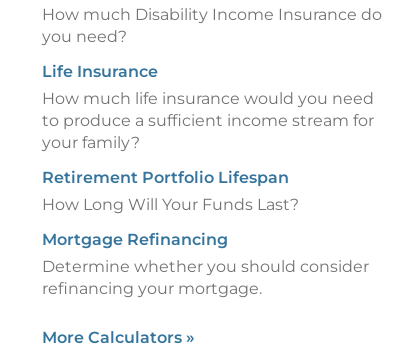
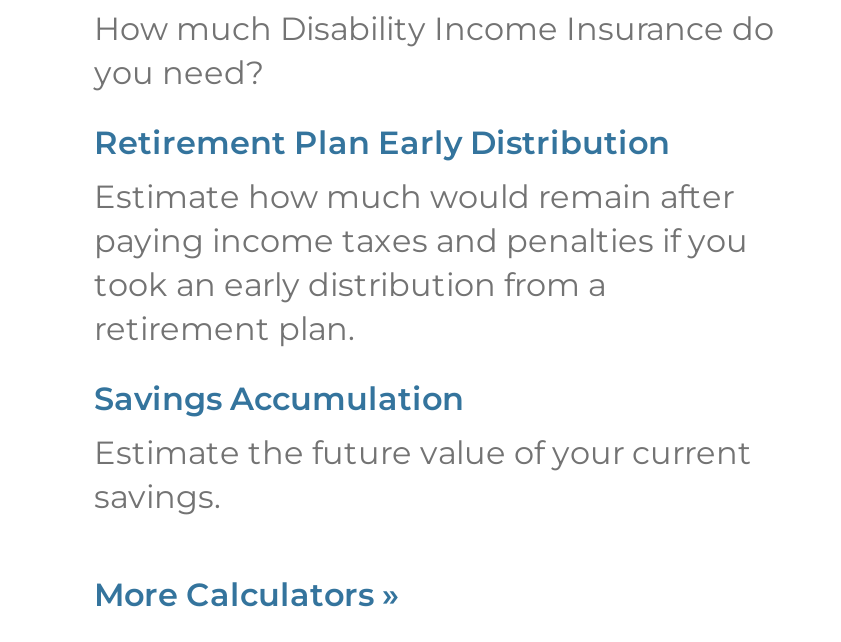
- Life Insurance
- How much life insurance would you need
- to produce a sufficient income stream for
- your family?
- Retirement Portfolio Lifespan
- How Long Will Your Funds Last?
- Mortgage Refinancing
- Determine whether you should consider
- refinancing your mortgage.
+ Retirement Plan Early Distribution
+ Estimate how much would remain after
+ paying income taxes and penalties if you
+ took an early distribution from a
+ retirement plan.
+ Savings Accumulation
+ Estimate the future value of your current
+ savings.
